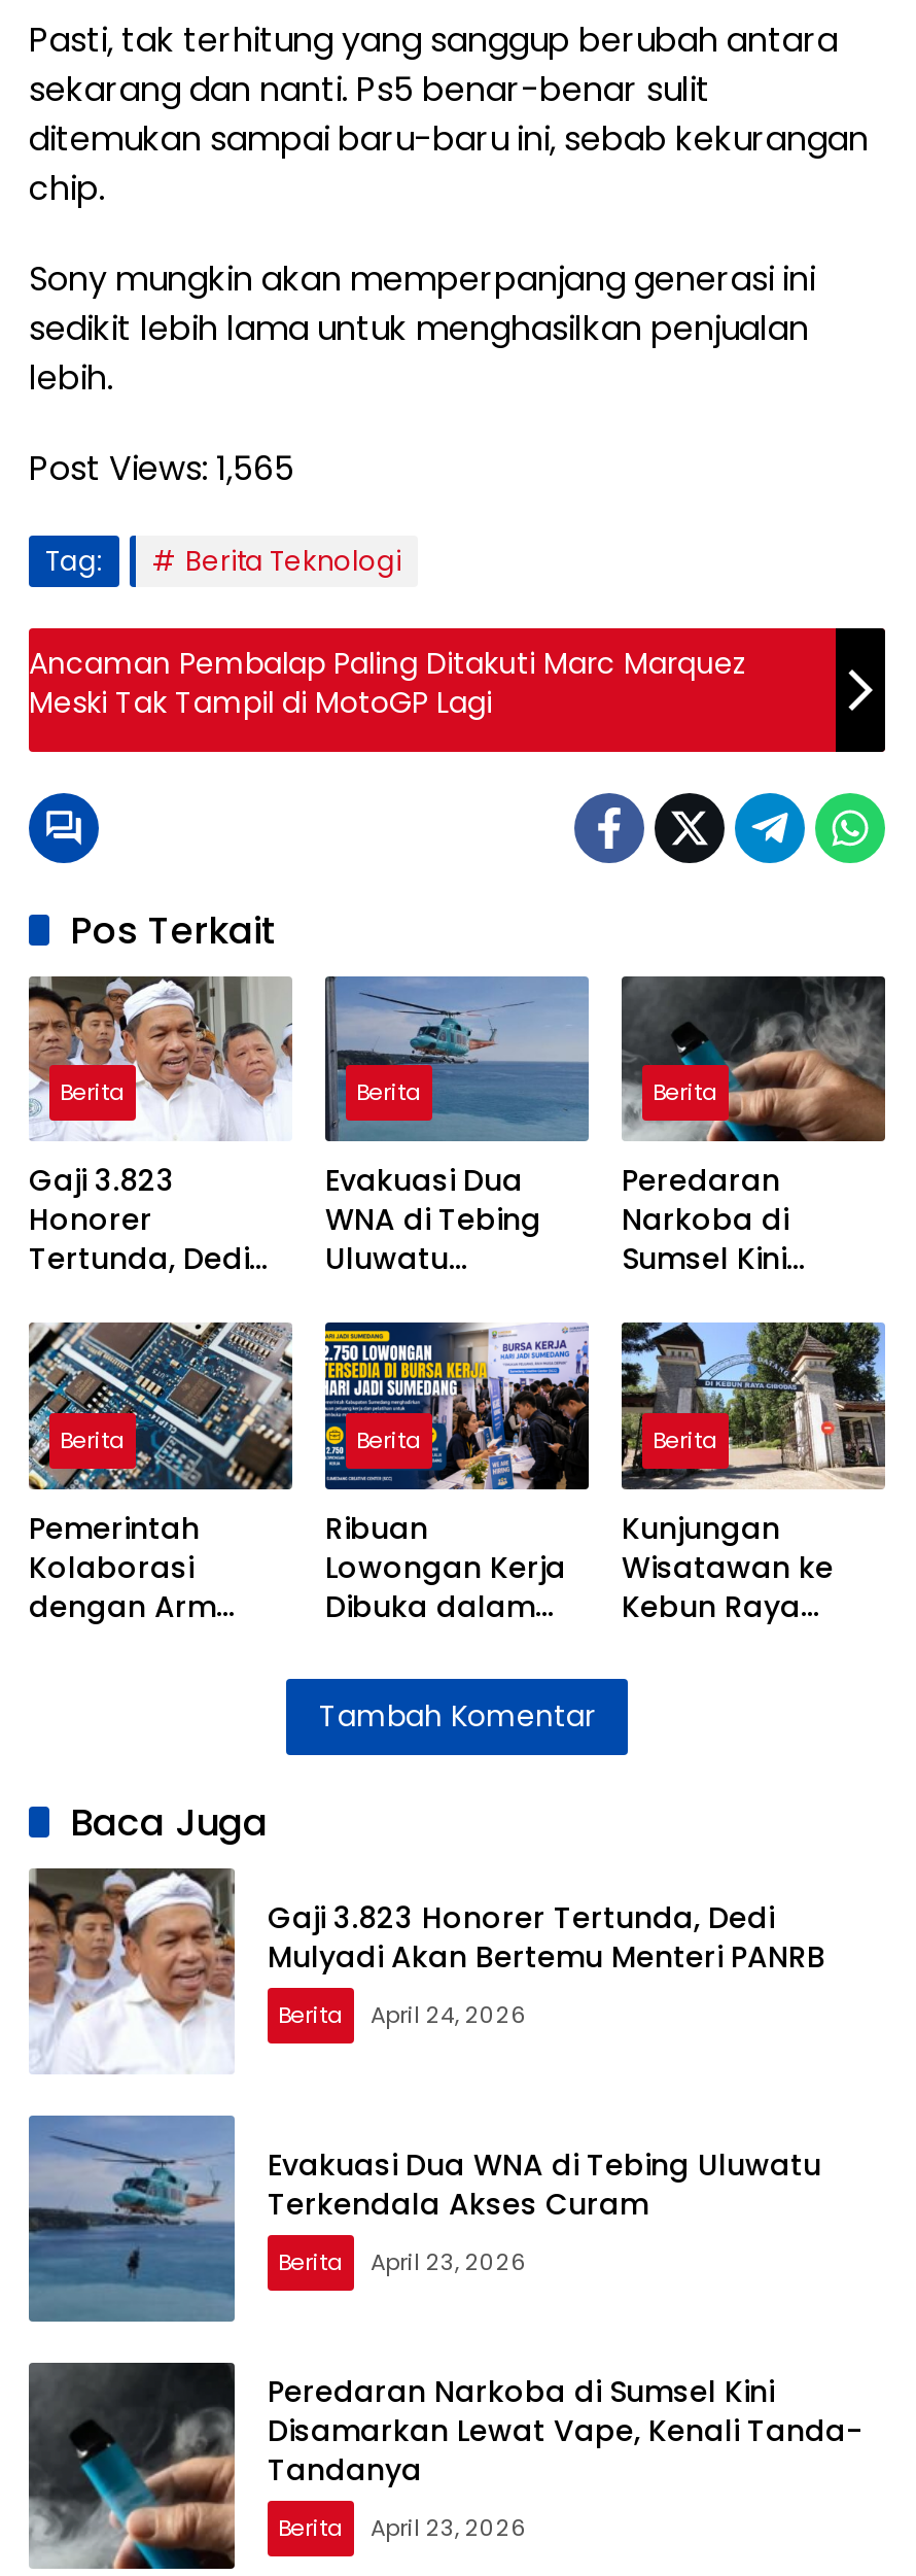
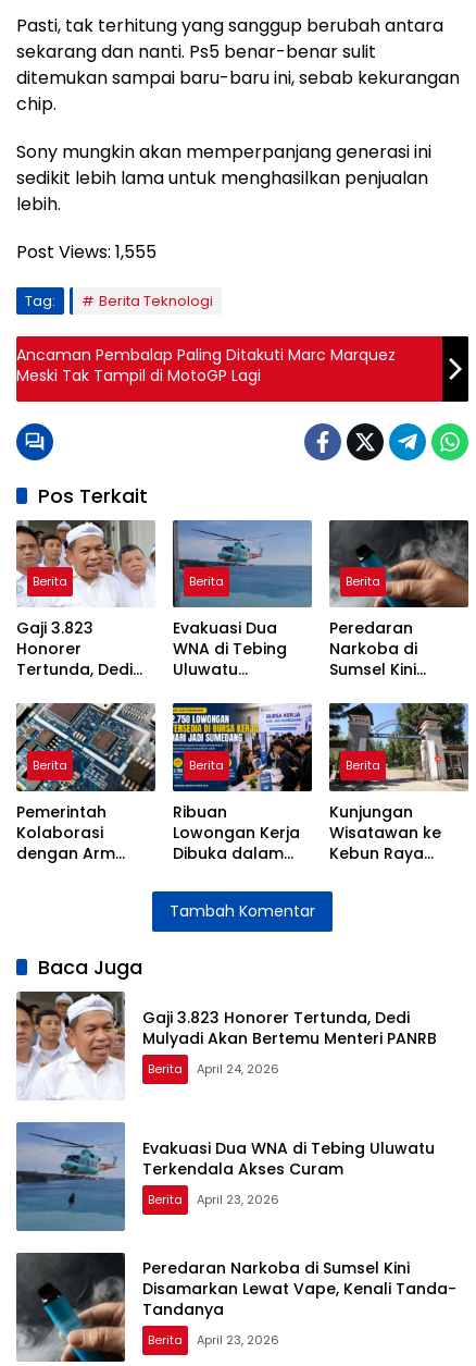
- Post Views: 1,565
+ Post Views: 1,555
